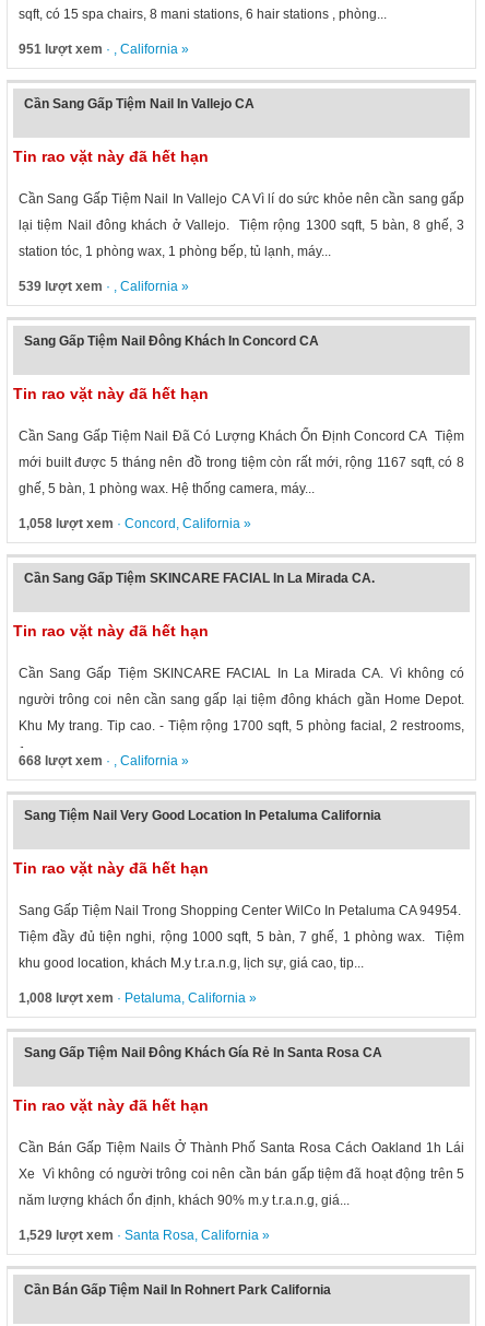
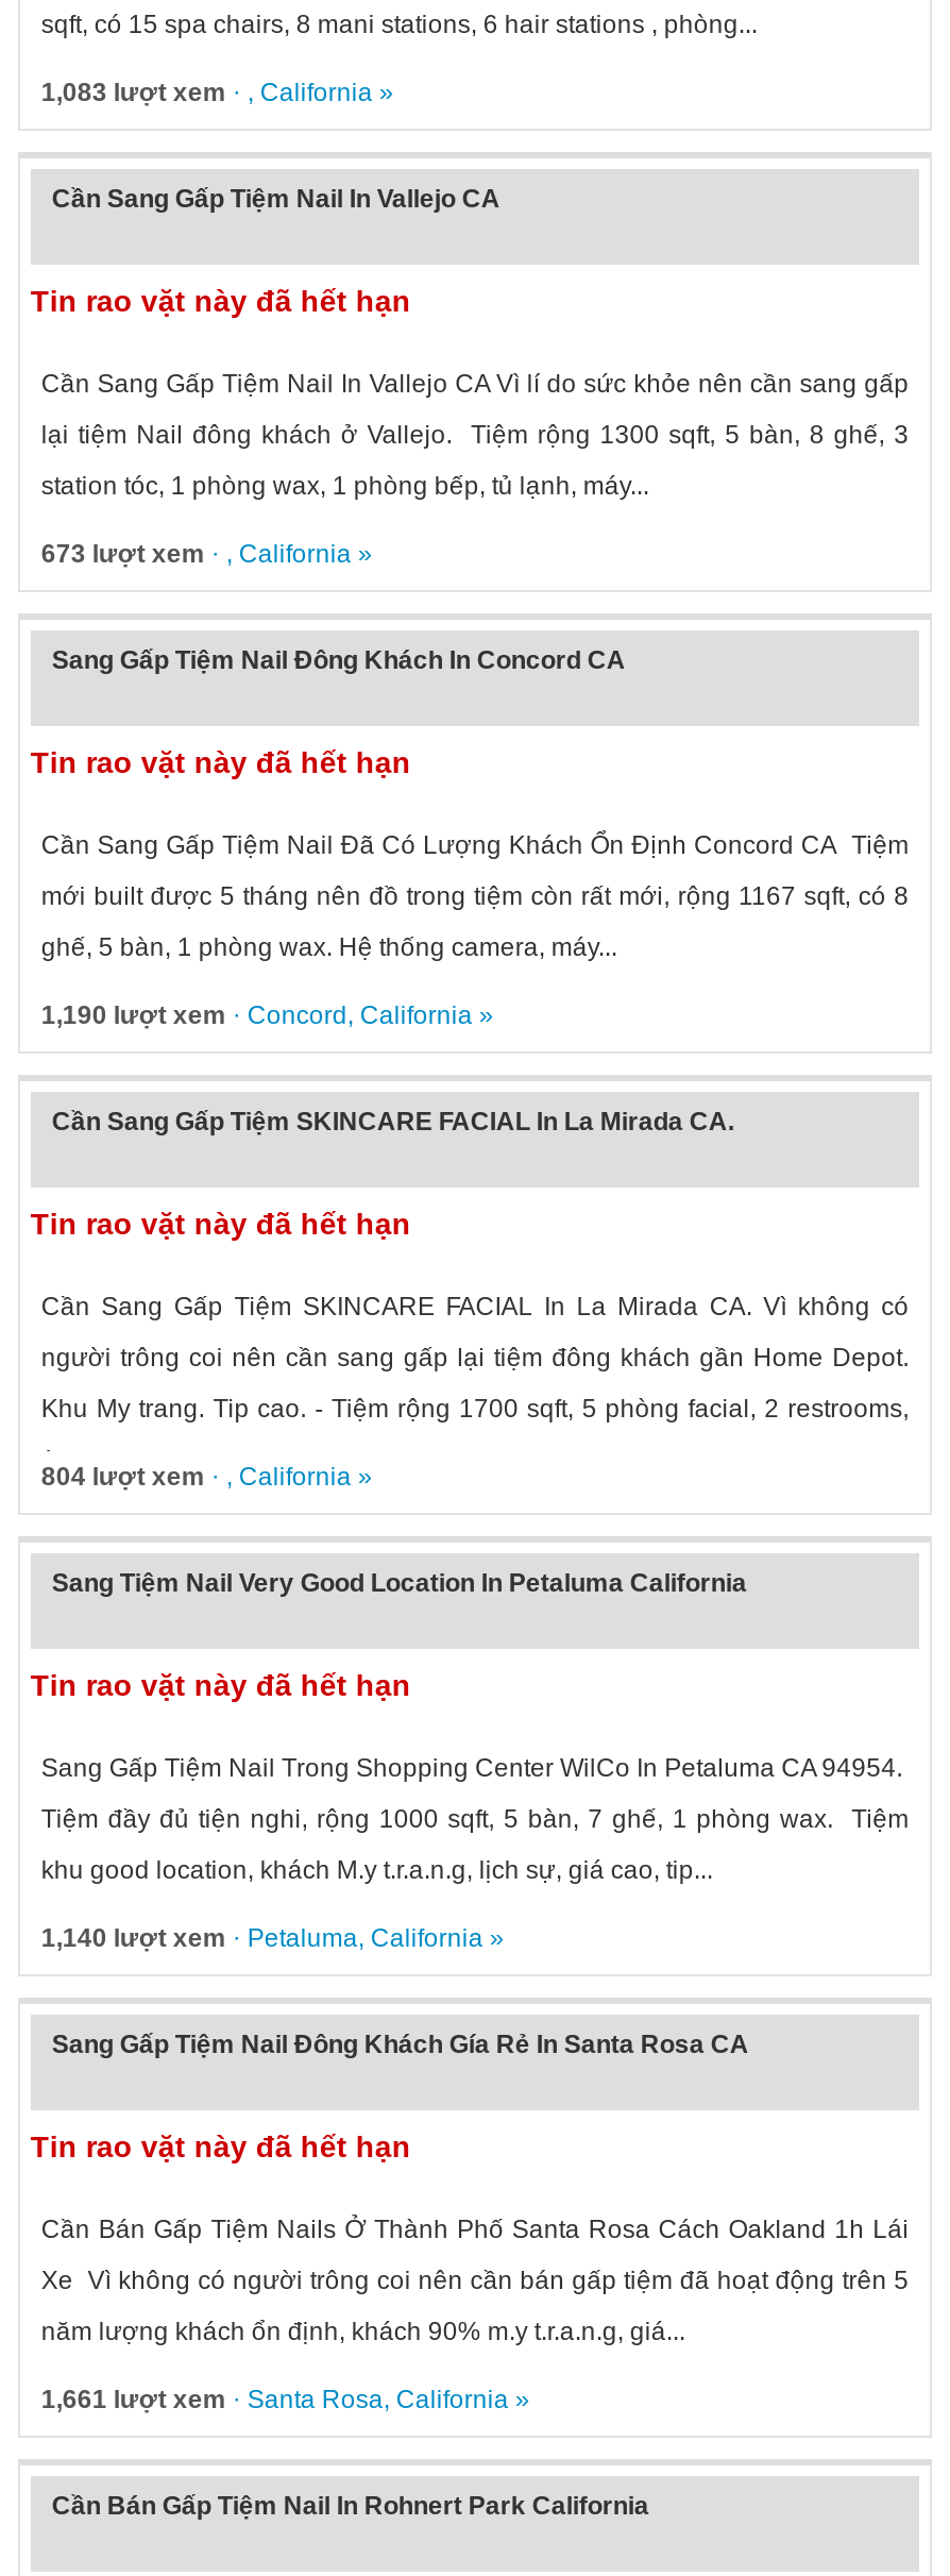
- 951 lượt xem · , California»
+ 1,083 lượt xem · , California»

- 539 lượt xem · , California»
+ 673 lượt xem · , California»

- 1,058 lượt xem · Concord, California»
+ 1,190 lượt xem · Concord, California»

- 668 lượt xem · , California»
+ 804 lượt xem · , California»

- 1,008 lượt xem · Petaluma, California»
+ 1,140 lượt xem · Petaluma, California»

- 1,529 lượt xem · Santa Rosa, California»
+ 1,661 lượt xem · Santa Rosa, California»
